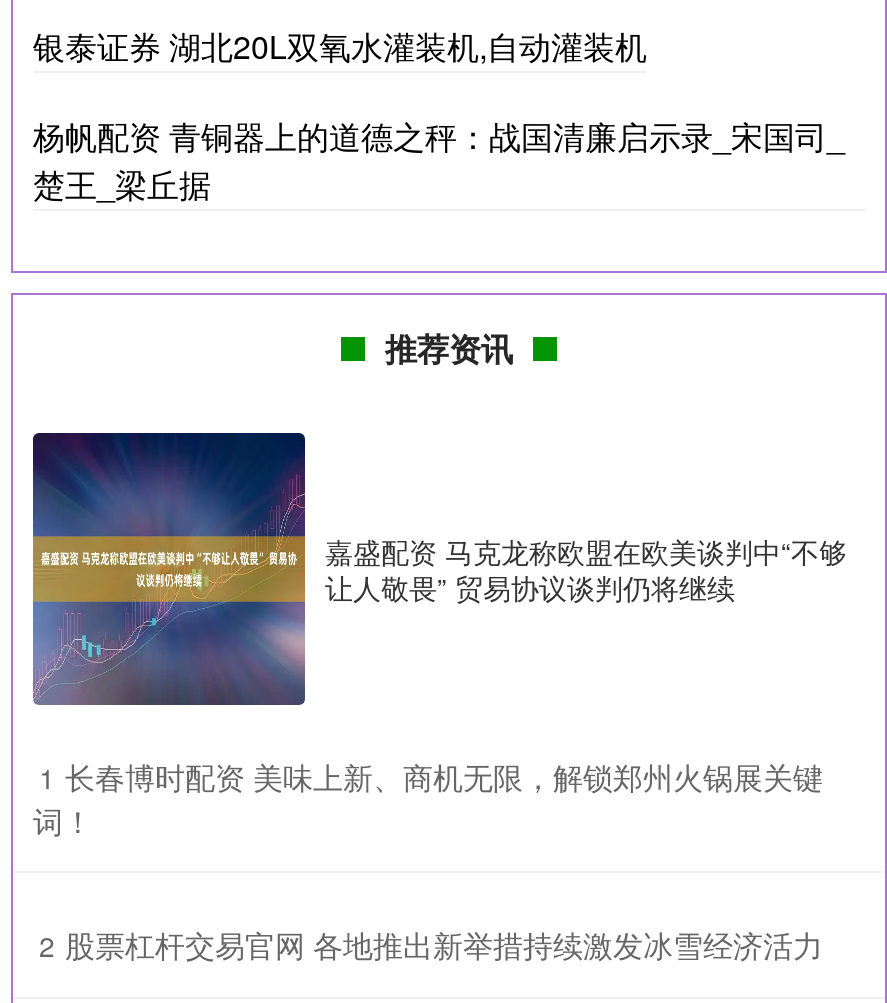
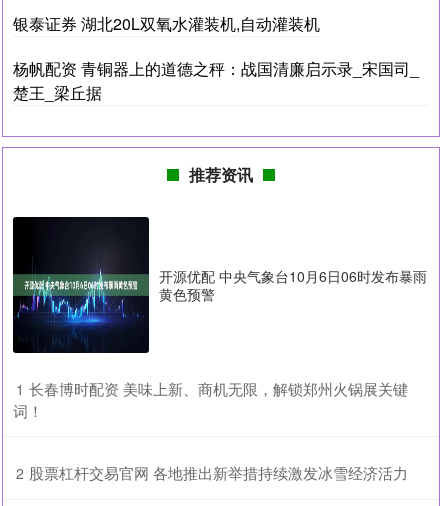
- [image]
- 嘉盛配资 马克龙称欧盟在欧美谈判中“不够
- 让人敬畏” 贸易协议谈判仍将继续
+ [image]
+ 开源优配 中央气象台10月6日06时发布暴雨
+ 黄色预警
